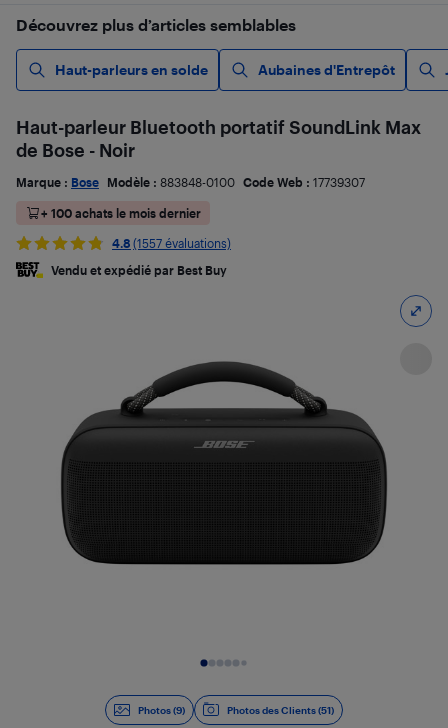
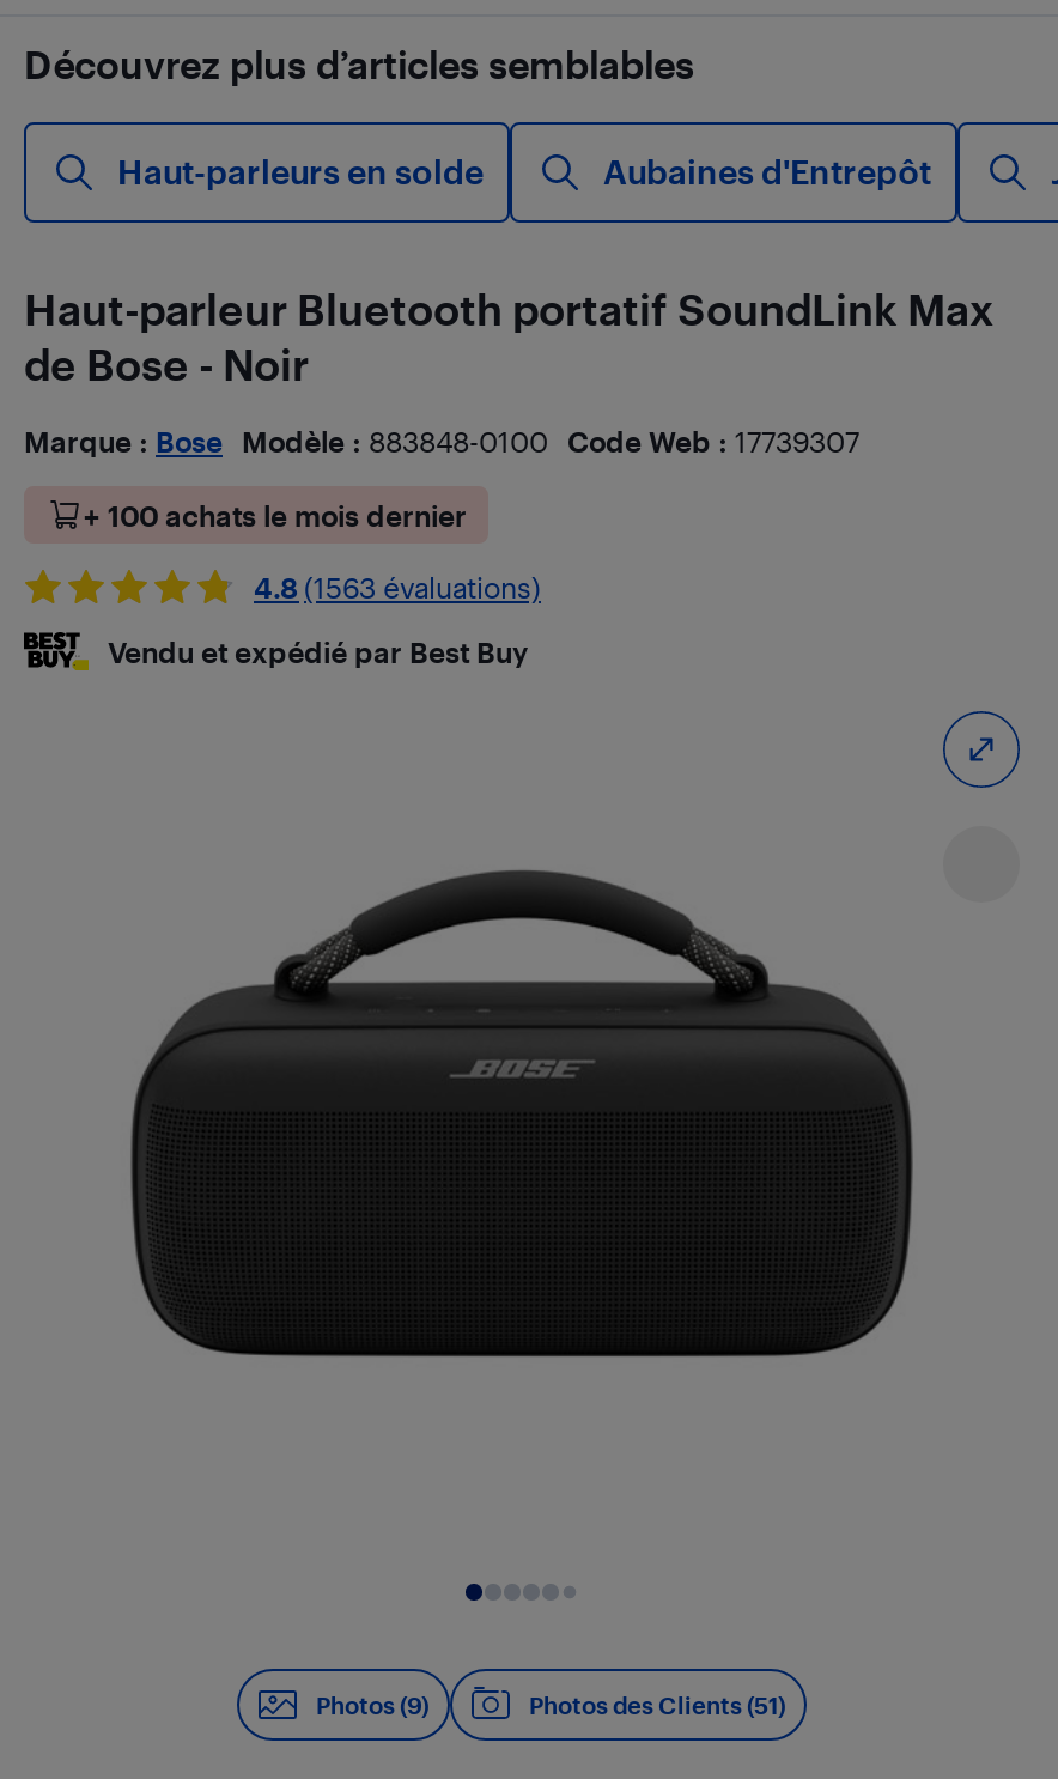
- 4.8 (1557 évaluations)
+ 4.8 (1563 évaluations)
